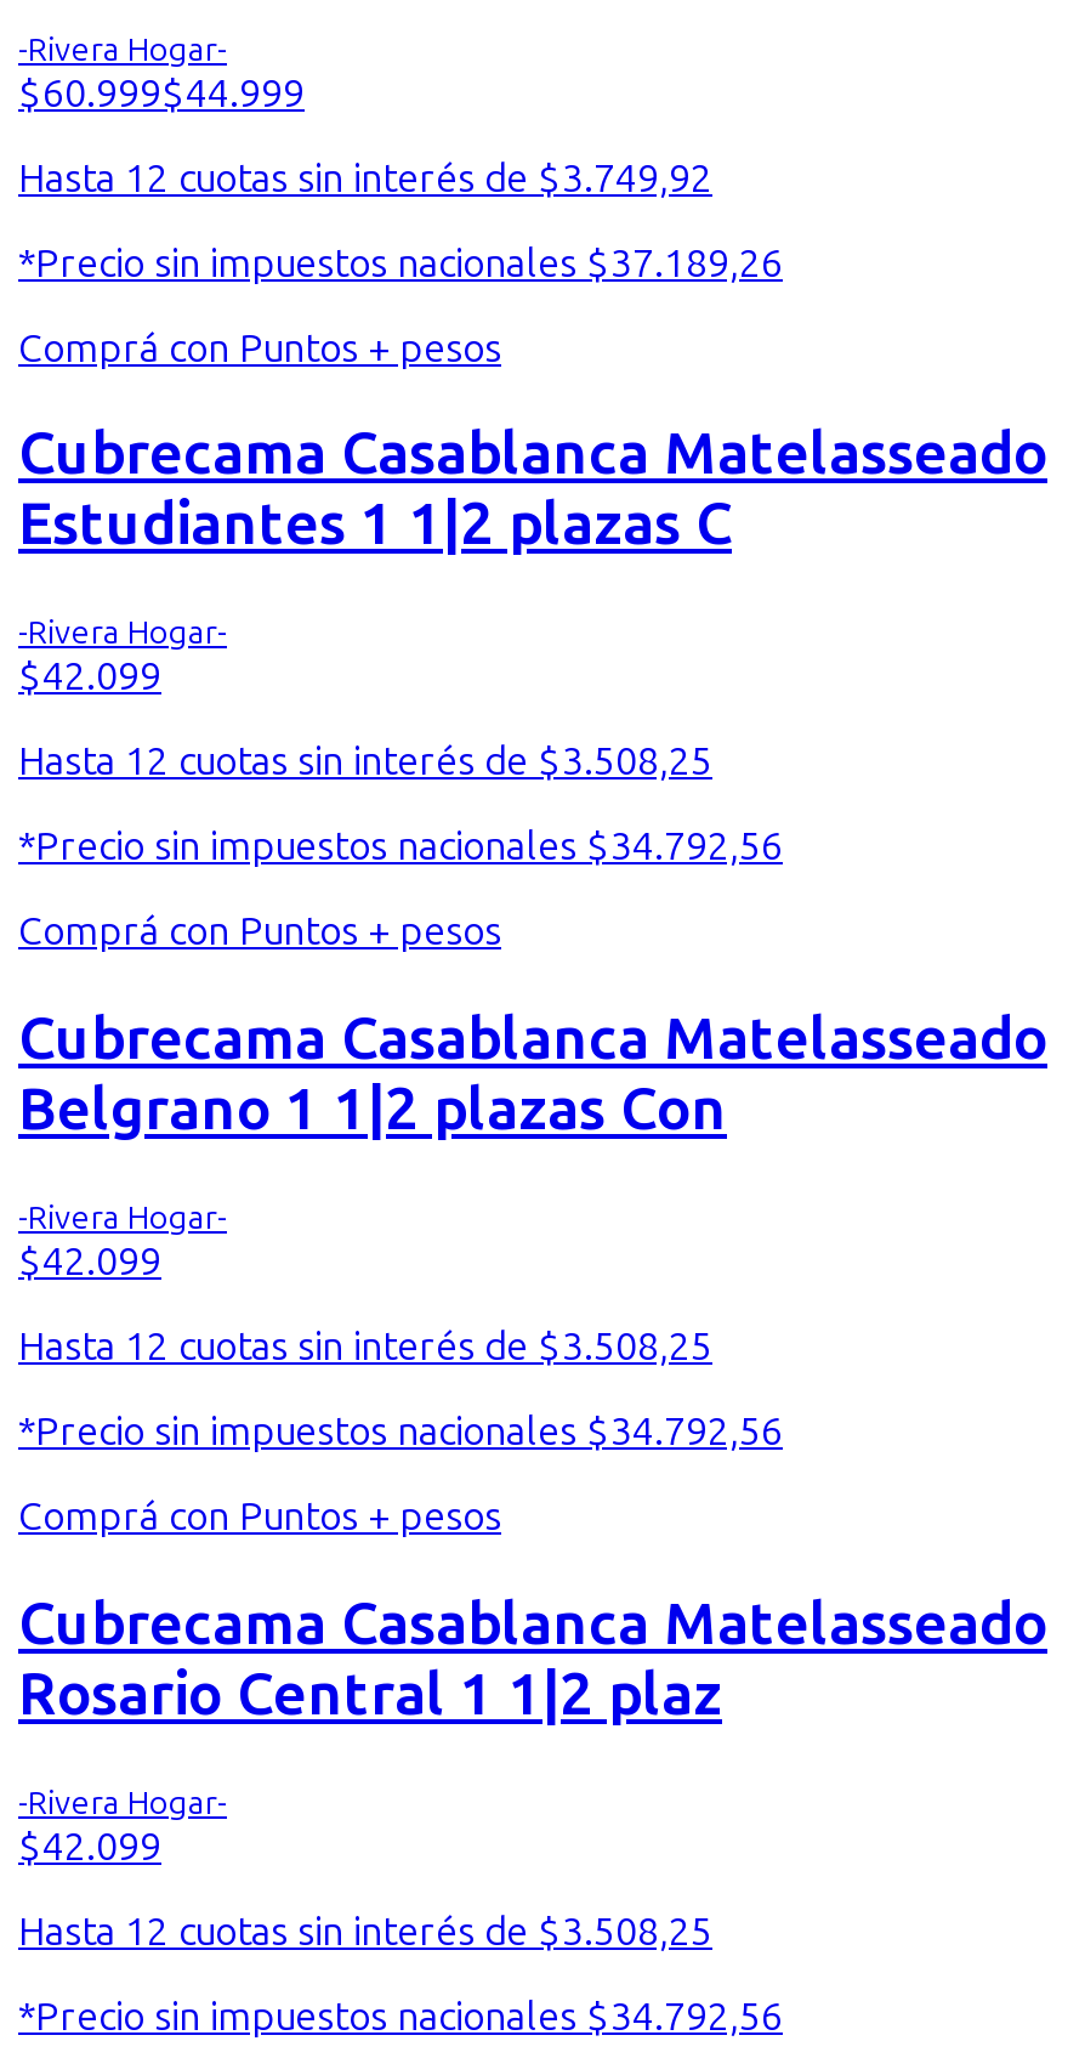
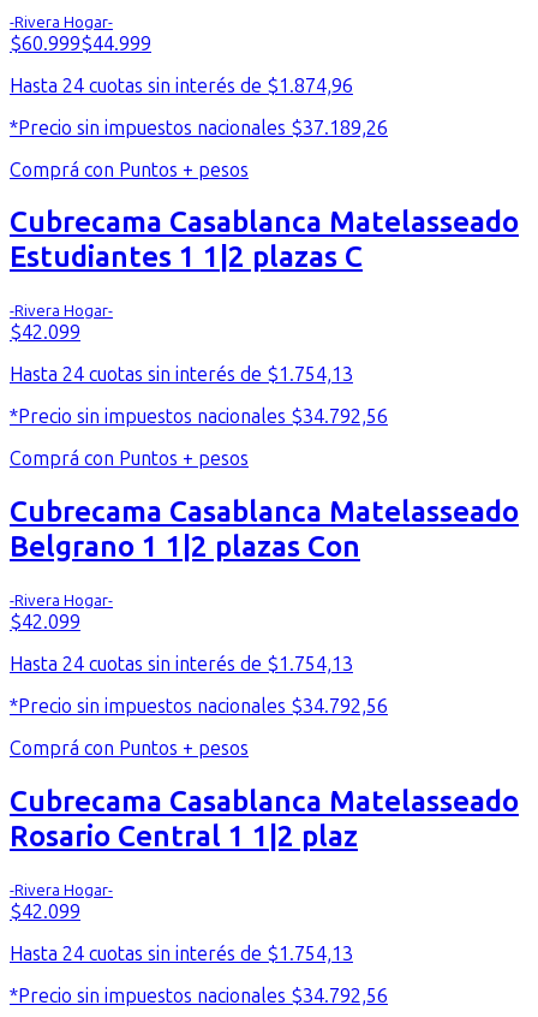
- Hasta 12 cuotas sin interés de $3.749,92
+ Hasta 24 cuotas sin interés de $1.874,96

- Hasta 12 cuotas sin interés de $3.508,25
+ Hasta 24 cuotas sin interés de $1.754,13

- Hasta 12 cuotas sin interés de $3.508,25
+ Hasta 24 cuotas sin interés de $1.754,13

- Hasta 12 cuotas sin interés de $3.508,25
+ Hasta 24 cuotas sin interés de $1.754,13
